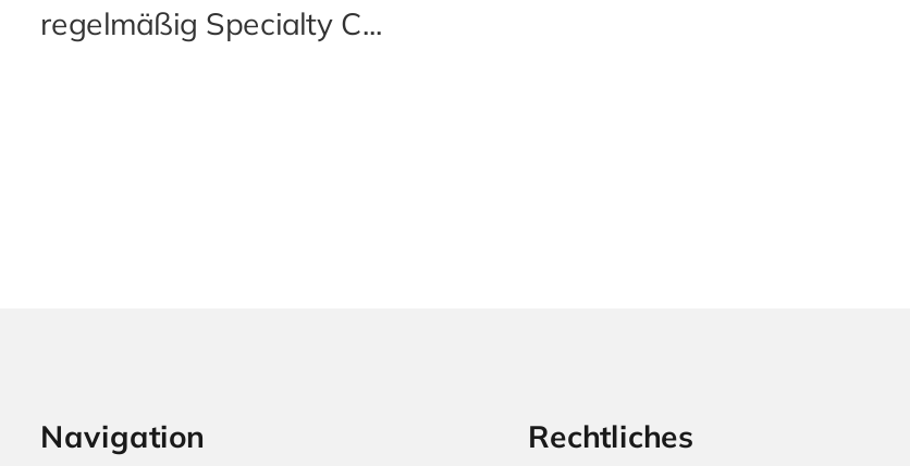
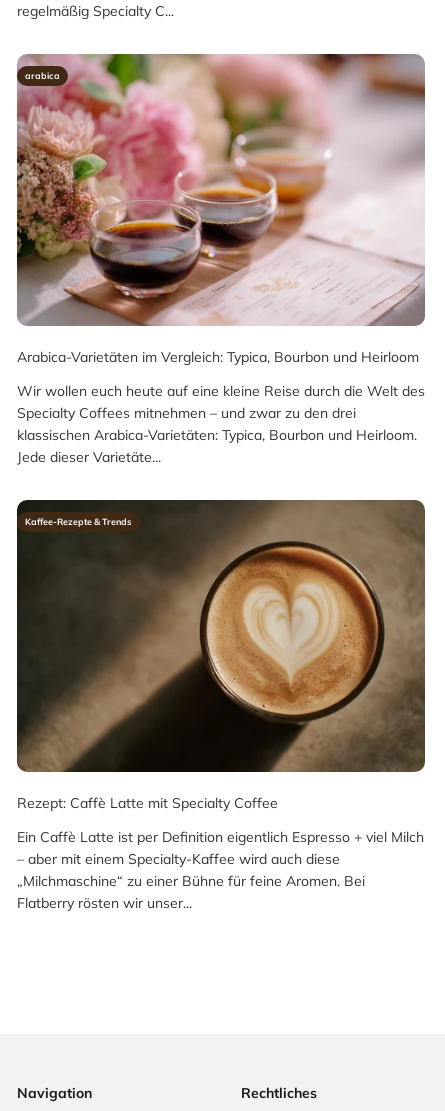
+ [image]
+ arabica

+ [image]
+ Kaffee-Rezepte & Trends

+ Arabica-Varietäten im Vergleich: Typica, Bourbon und Heirloom
+ Wir wollen euch heute auf eine kleine Reise durch die Welt des
+ Specialty Coffees mitnehmen – und zwar zu den drei
+ klassischen Arabica-Varietäten: Typica, Bourbon und Heirloom.
+ Jede dieser Varietäte...

+ Rezept: Caffè Latte mit Specialty Coffee
+ Ein Caffè Latte ist per Definition eigentlich Espresso + viel Milch
+ – aber mit einem Specialty-Kaffee wird auch diese
+ „Milchmaschine“ zu einer Bühne für feine Aromen. Bei
+ Flatberry rösten wir unser...
